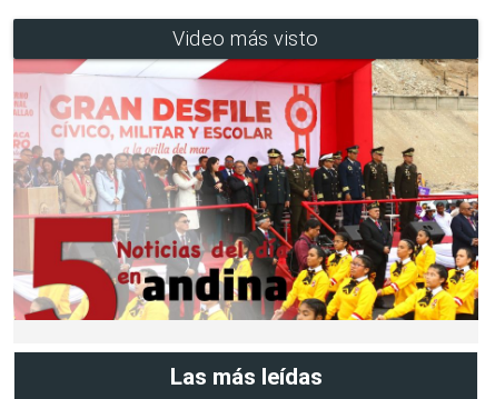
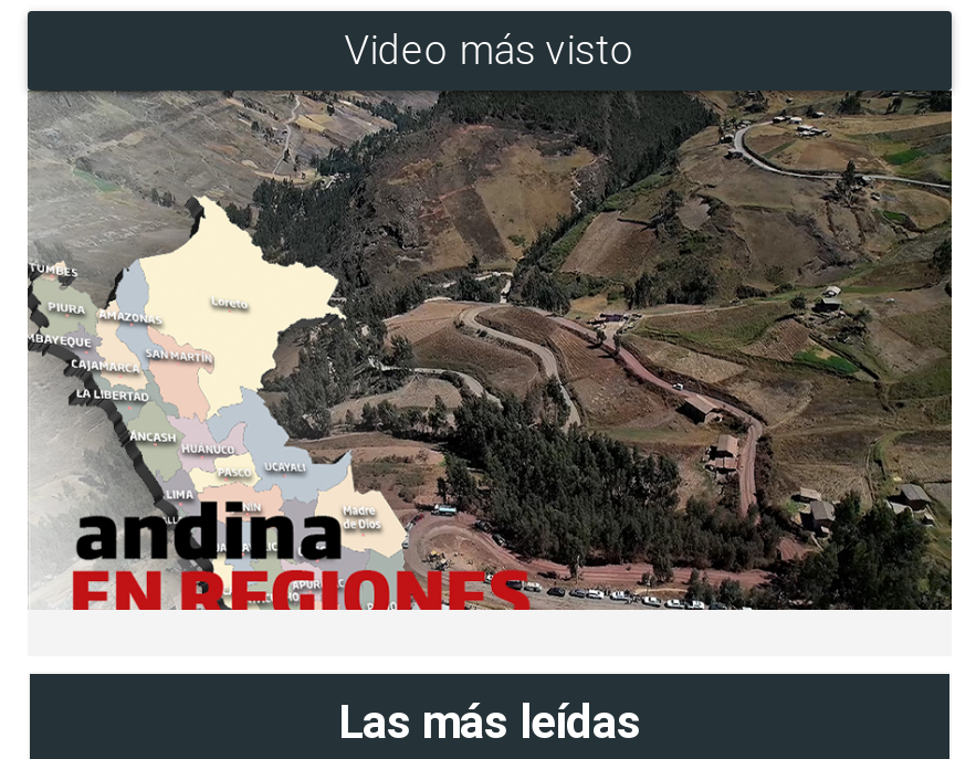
- [image]
+ [image]
